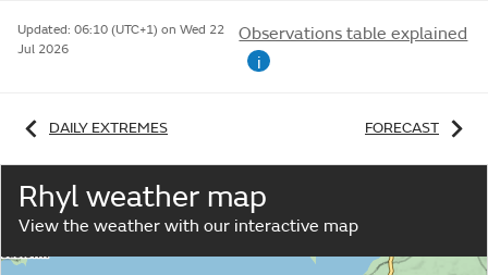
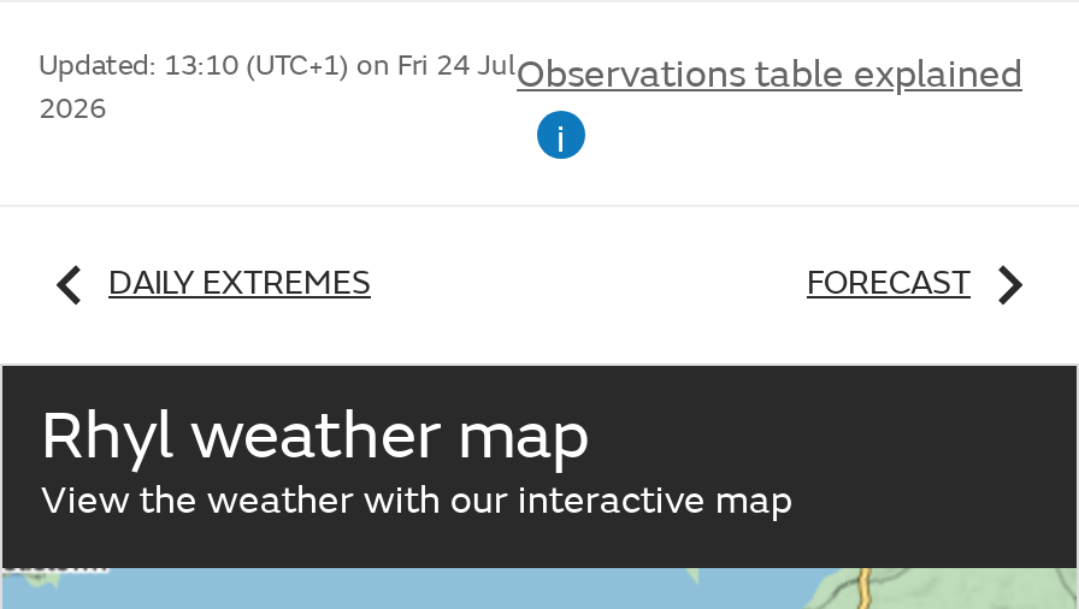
- Updated: 06:10 (UTC+1) on Wed 22
- Jul 2026
+ Updated: 13:10 (UTC+1) on Fri 24 Jul
+ 2026
